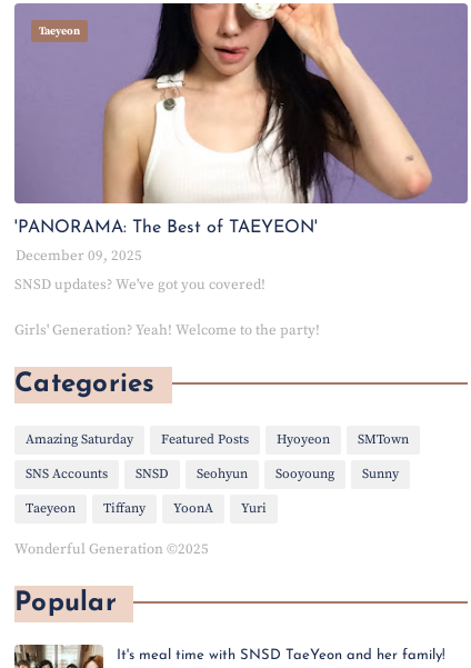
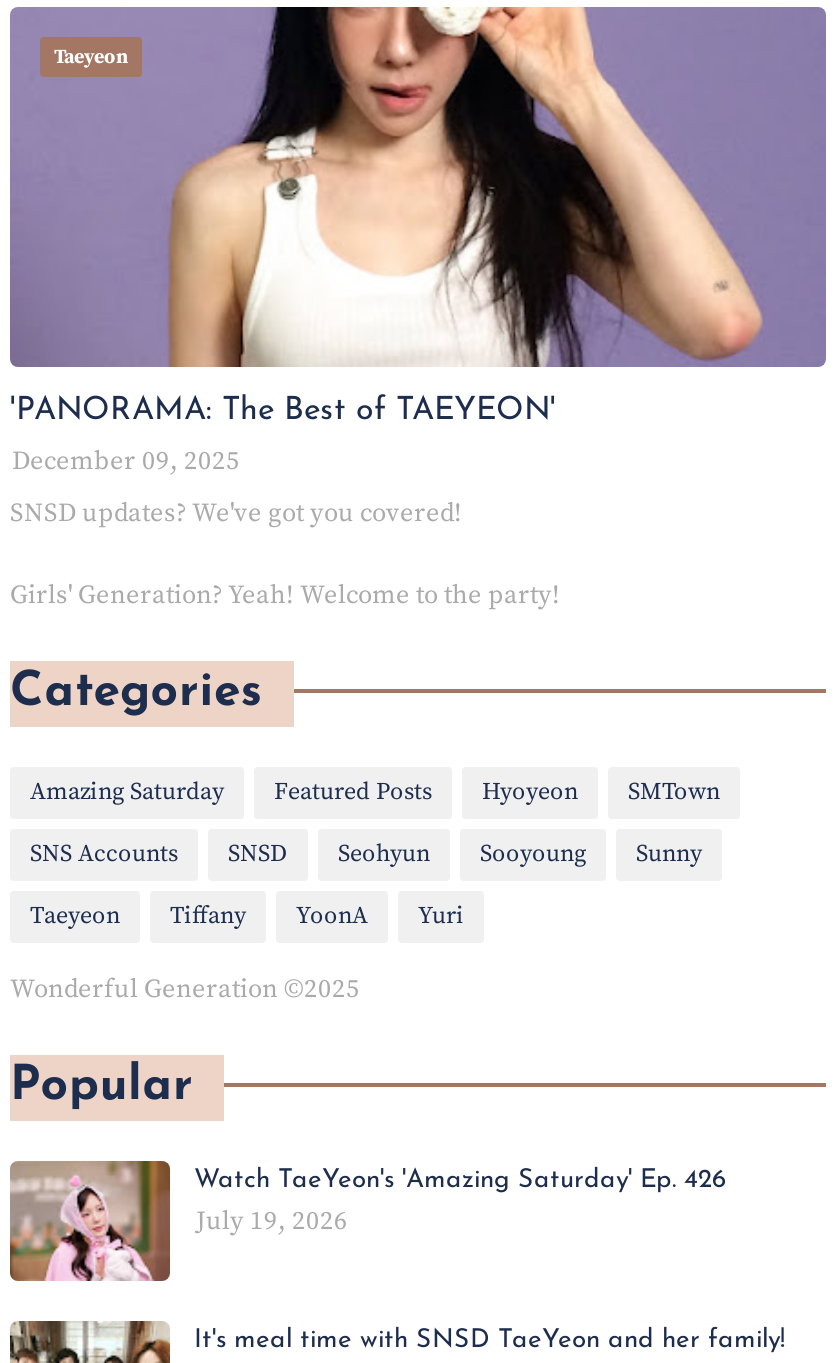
+ [image]
+ Watch TaeYeon's 'Amazing Saturday' Ep. 426
+ July 19, 2026
